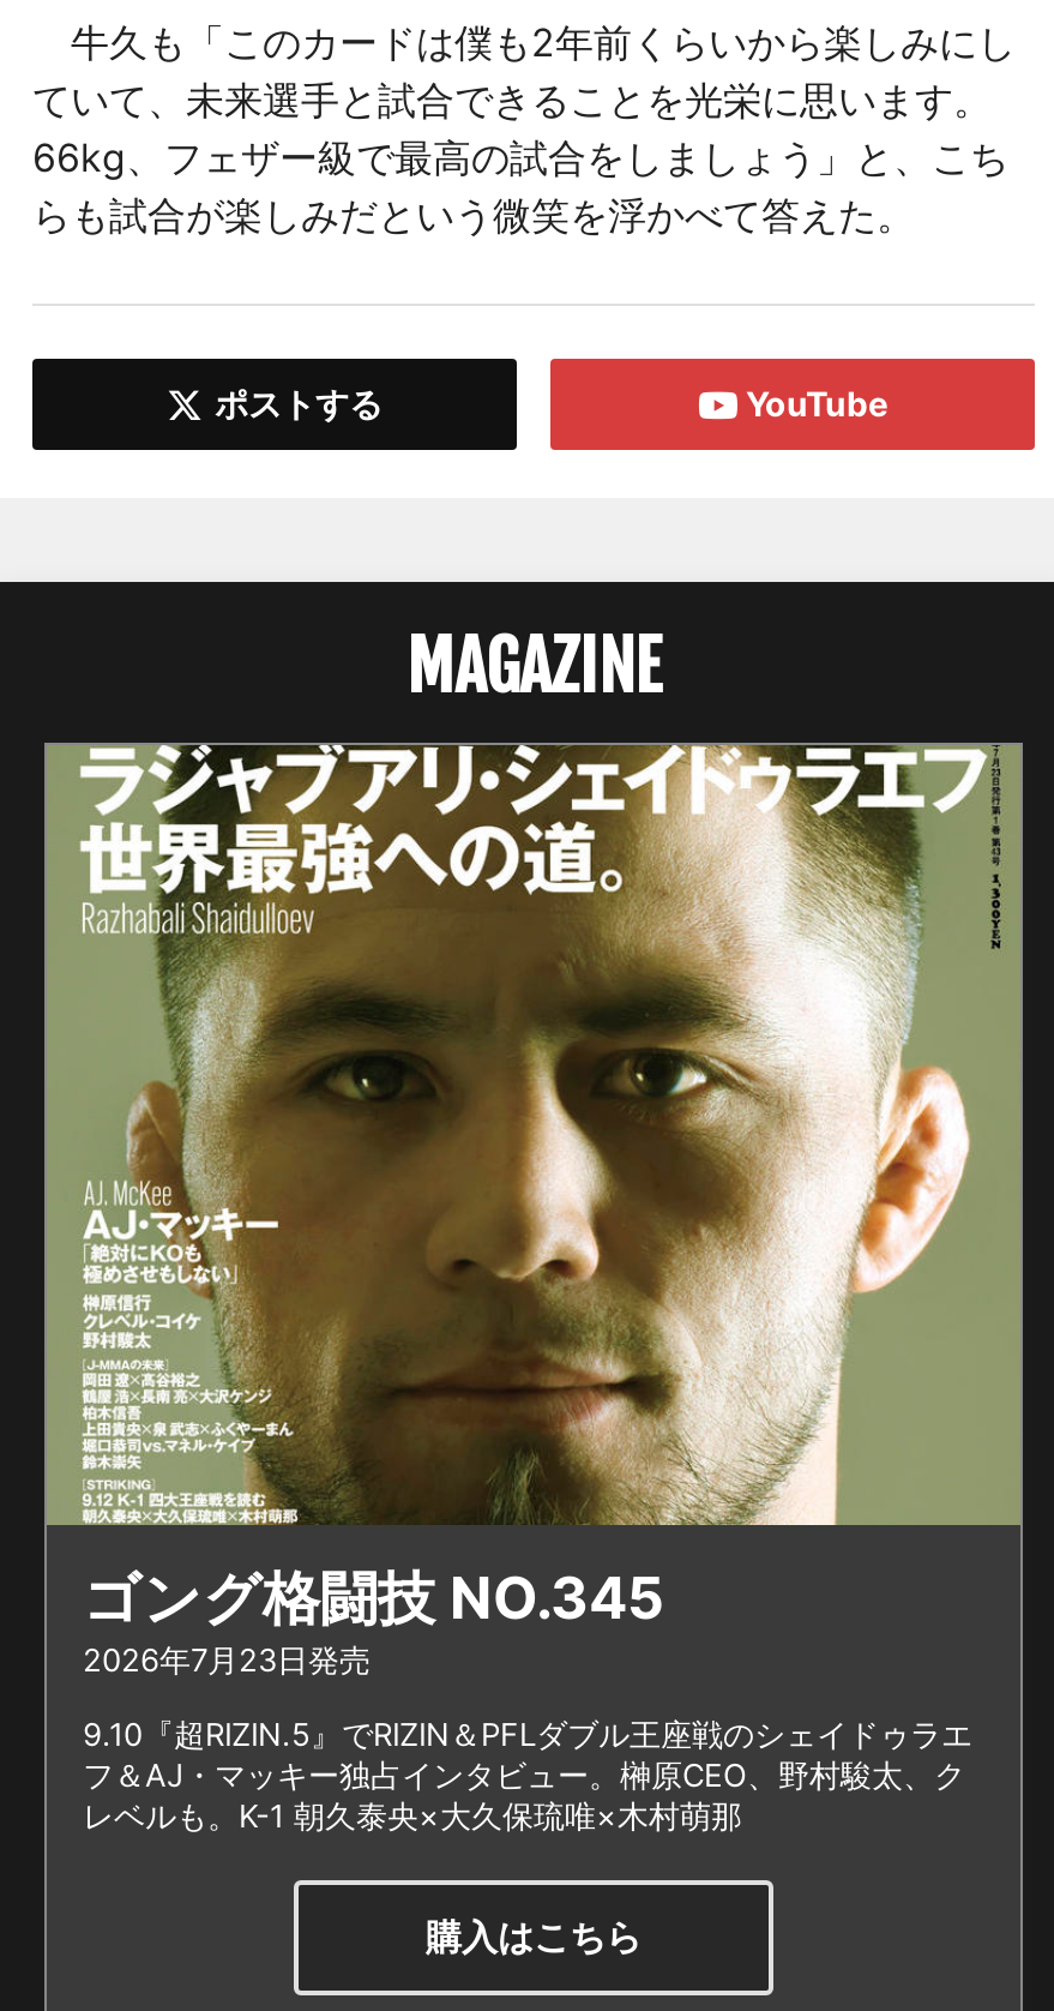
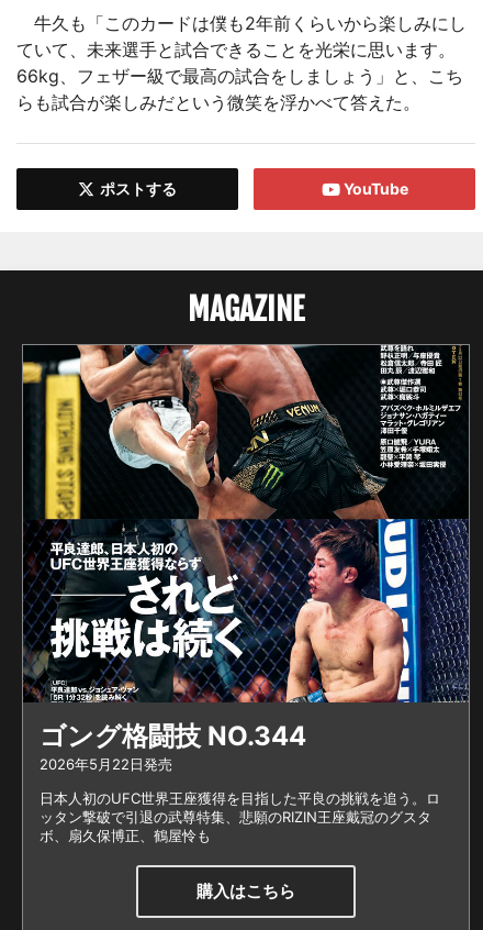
- [image]
- ゴング格闘技 NO.345
- 2026年7月23日発売
+ [image]
+ ゴング格闘技 NO.344
+ 2026年5月22日発売

- 9.10『超RIZIN.5』でRIZIN＆PFLダブル王座戦のシェイドゥラエ
- フ＆AJ・マッキー独占インタビュー。榊原CEO、野村駿太、ク
- レベルも。K-1 朝久泰央×大久保琉唯×木村萌那
+ 日本人初のUFC世界王座獲得を目指した平良の挑戦を追う。ロ
+ ッタン撃破で引退の武尊特集、悲願のRIZIN王座戴冠のグスタ
+ ボ、扇久保博正、鶴屋怜も
